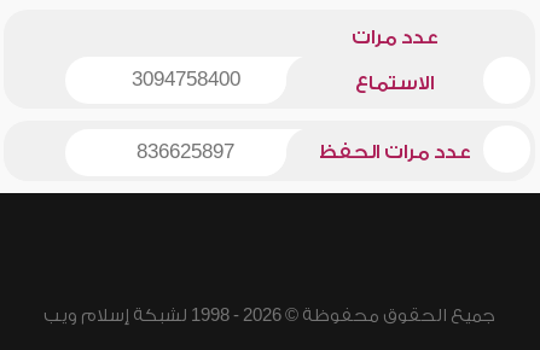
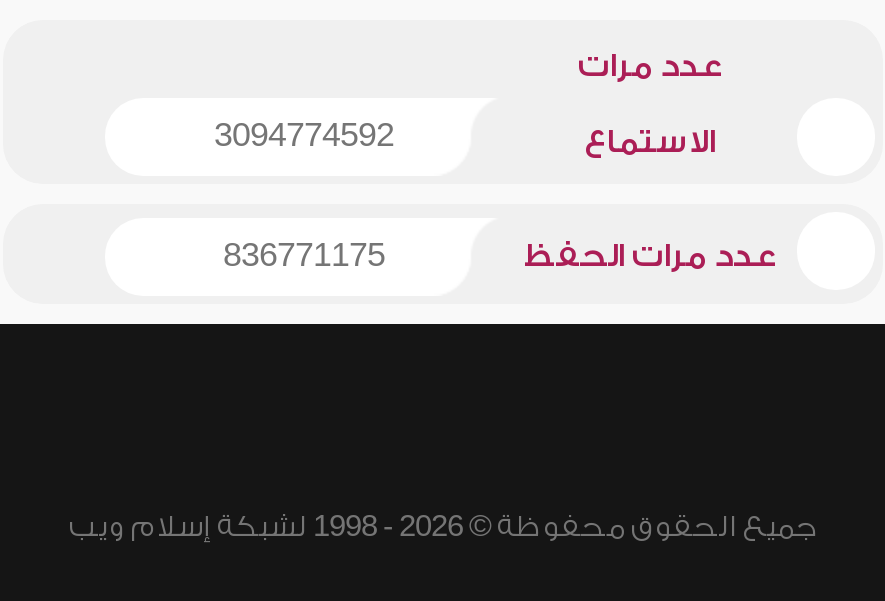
- 3094758400
+ 3094774592

- 836625897
+ 836771175
